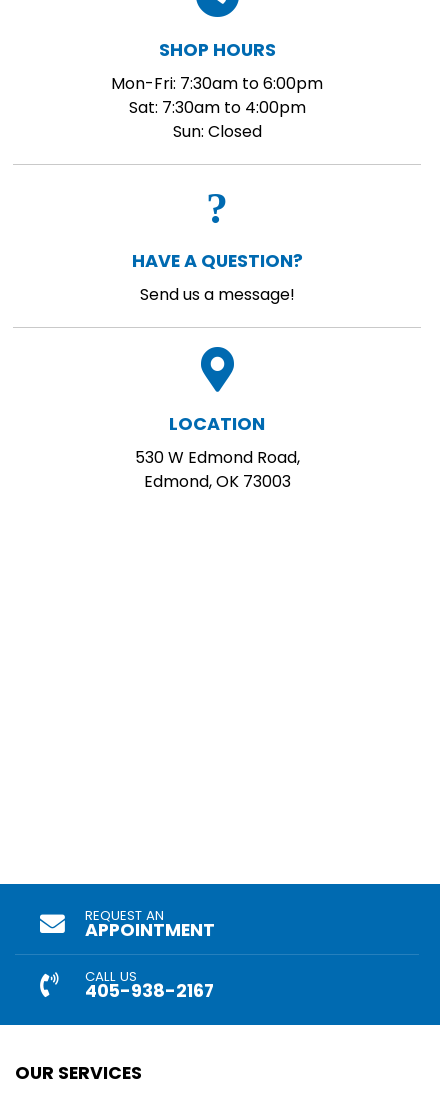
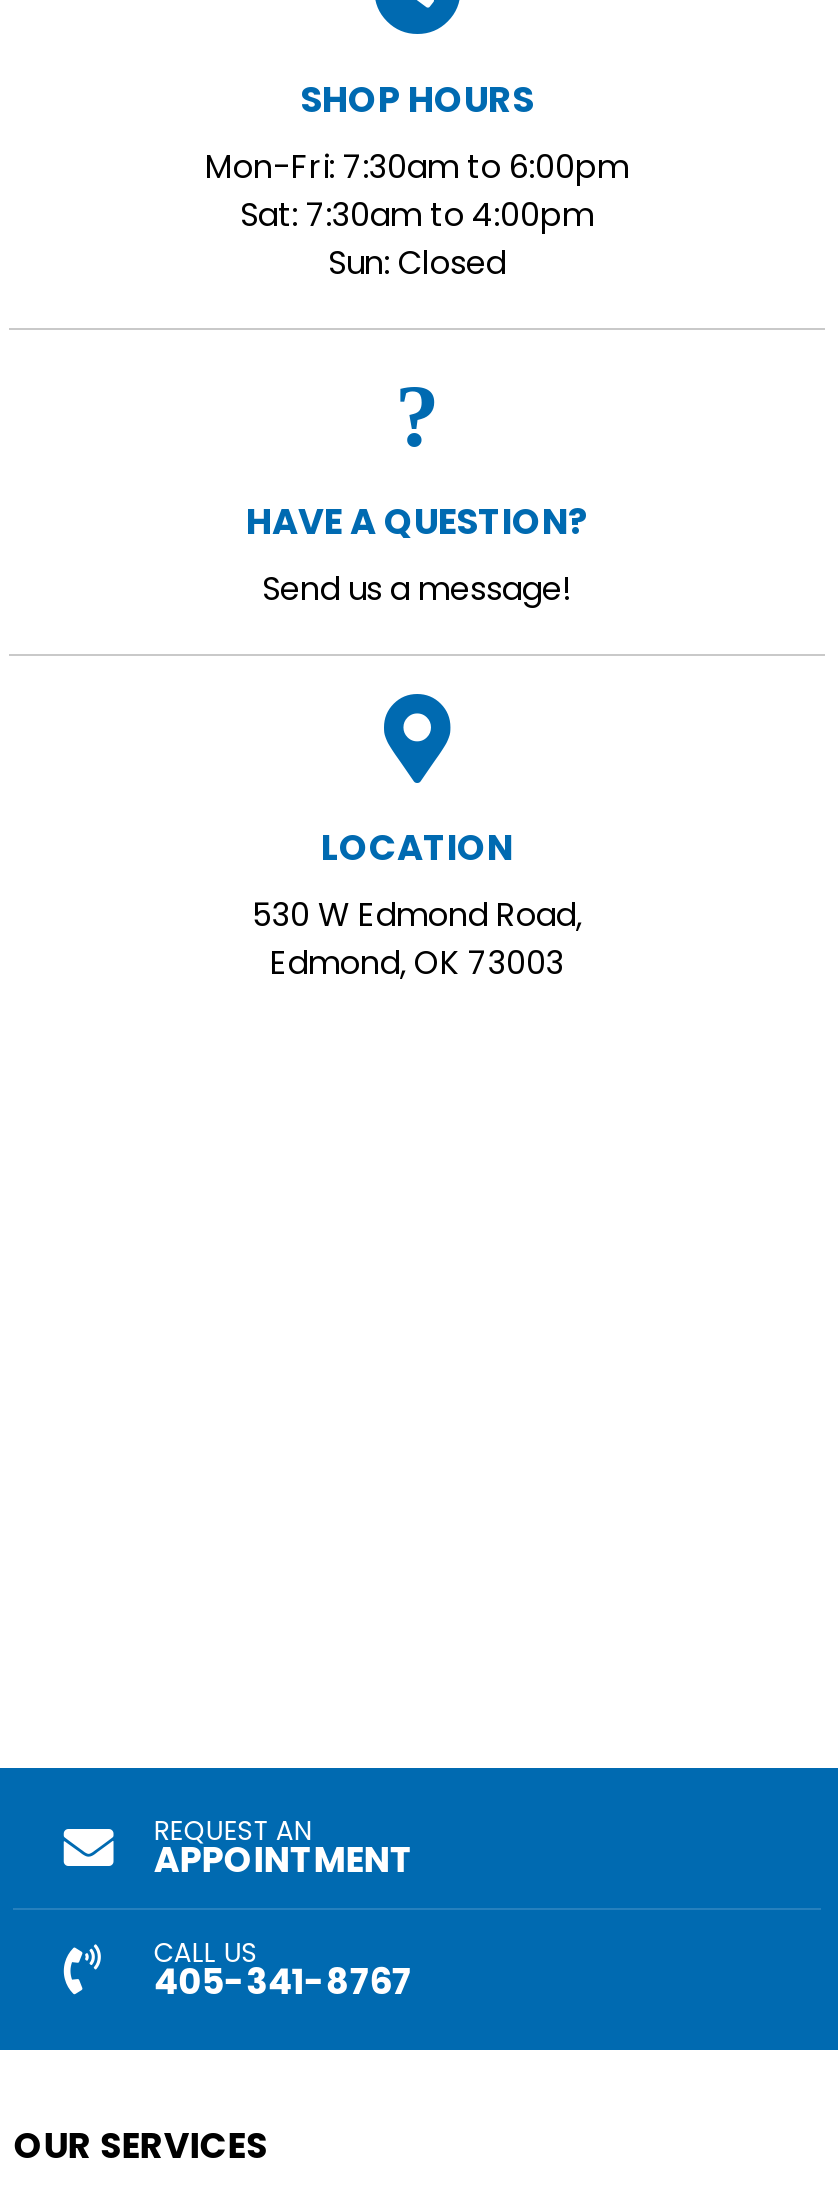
- 405-938-2167
+ 405-341-8767
